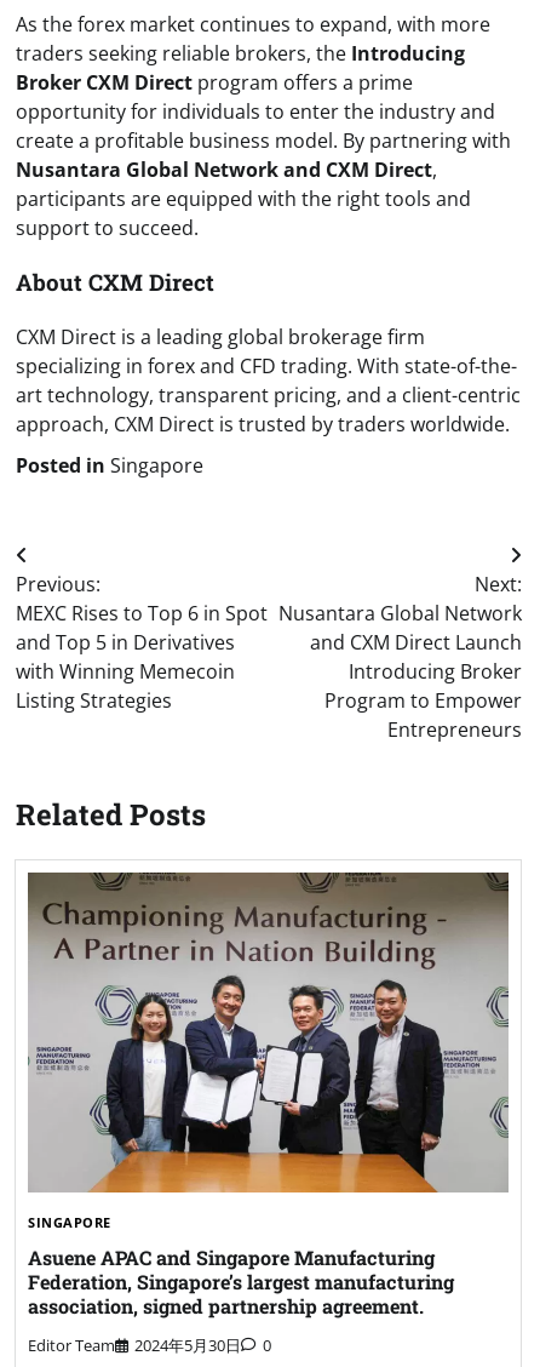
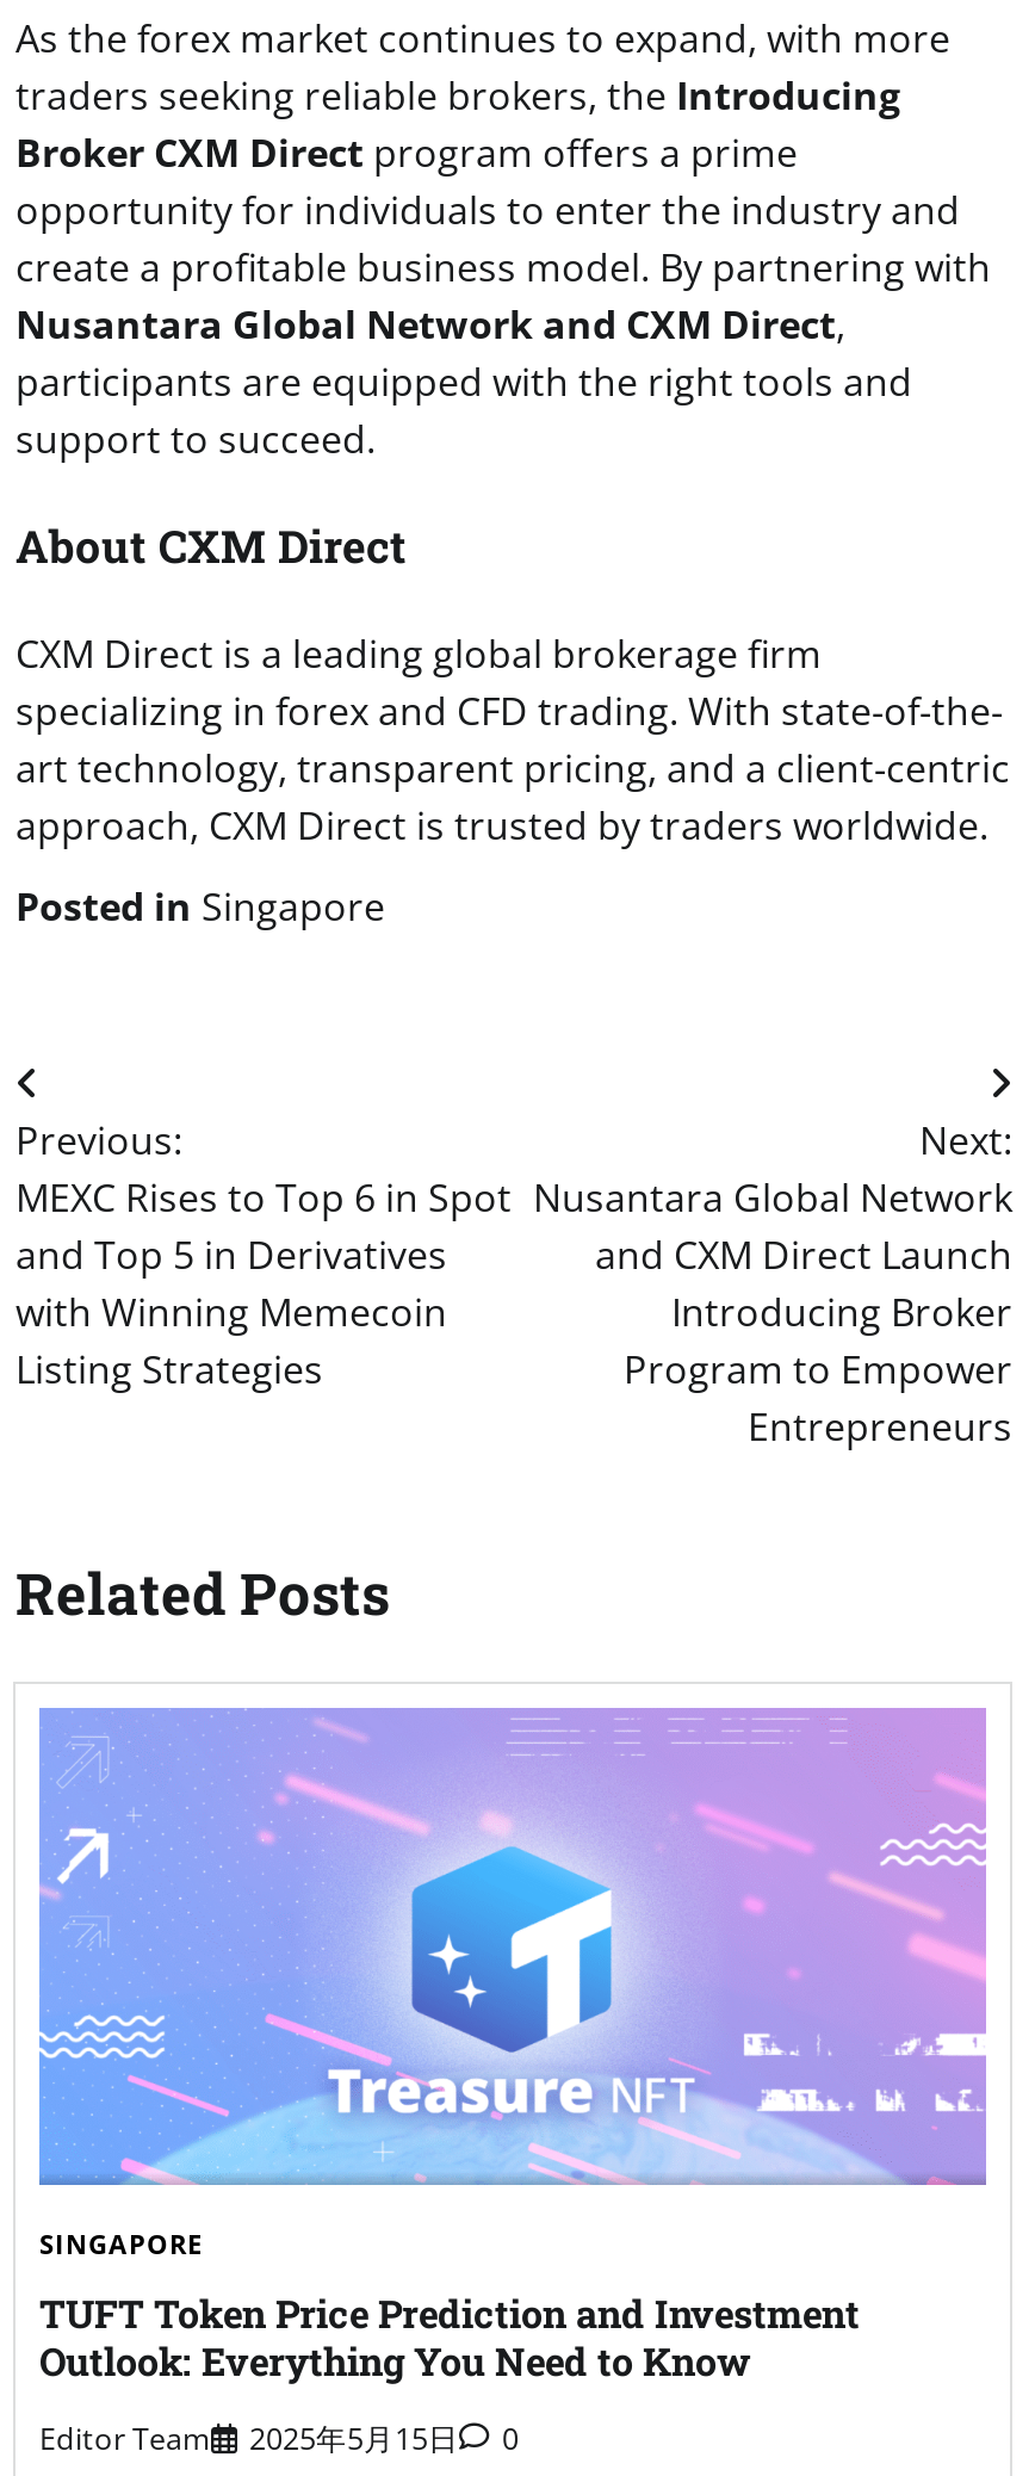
- [image]
+ [image]

- Asuene APAC and Singapore Manufacturing
- Federation, Singapore’s largest manufacturing
- association, signed partnership agreement.
+ TUFT Token Price Prediction and Investment
+ Outlook: Everything You Need to Know

- Editor Team 2024年5月30日 0
+ Editor Team 2025年5月15日 0
